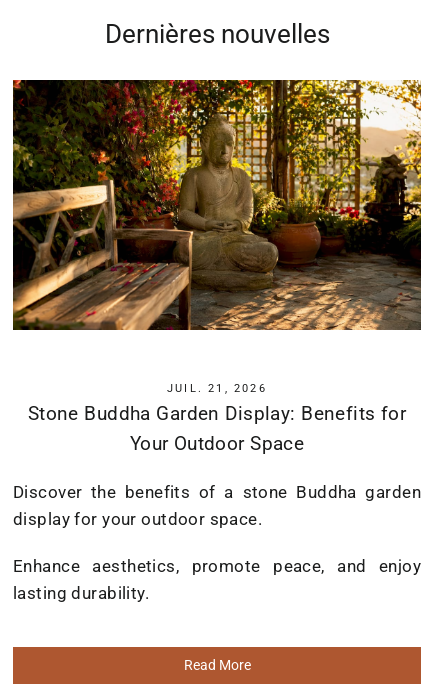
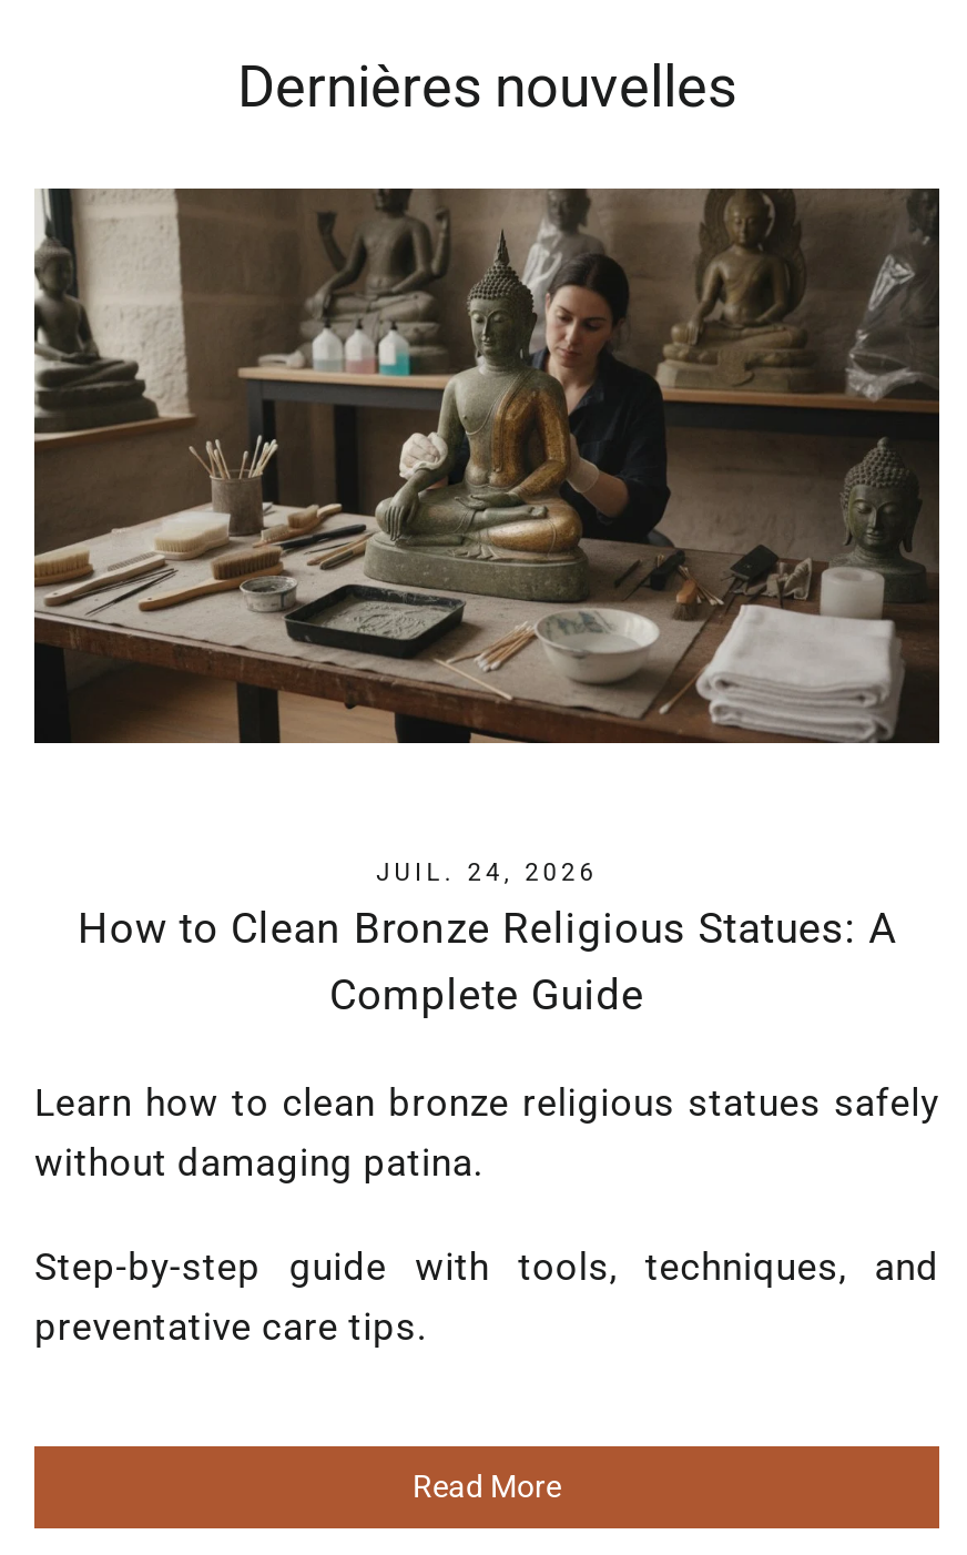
- [image]
+ [image]

- JUIL. 21, 2026
- Stone Buddha Garden Display: Benefits for
- Your Outdoor Space
+ JUIL. 24, 2026
+ How to Clean Bronze Religious Statues: A
+ Complete Guide

- Discover the benefits of a stone Buddha garden
- display for your outdoor space.
+ Learn how to clean bronze religious statues safely
+ without damaging patina.

- Enhance aesthetics, promote peace, and enjoy
- lasting durability.
+ Step-by-step guide with tools, techniques, and
+ preventative care tips.
